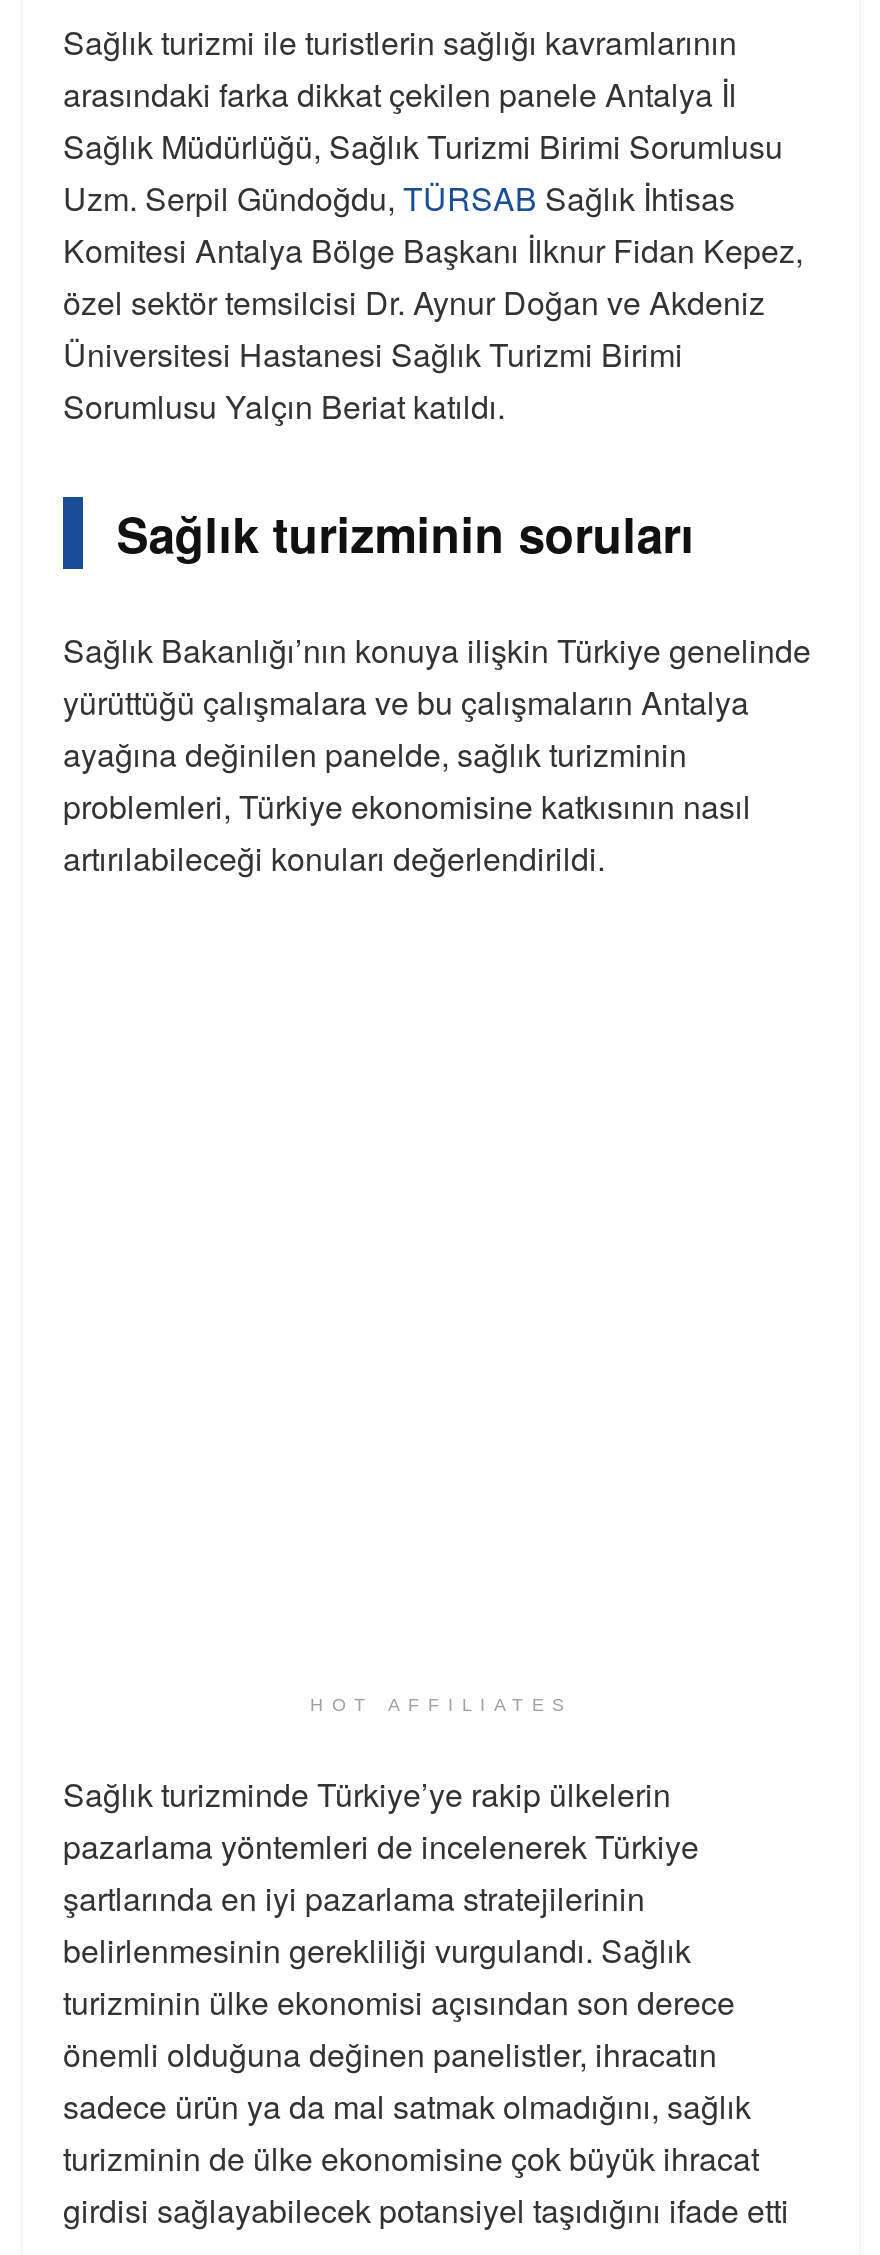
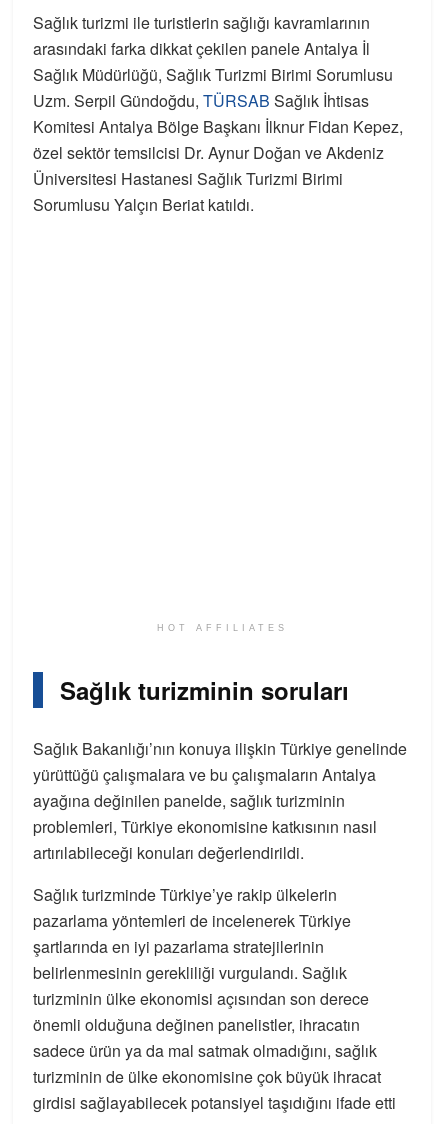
moved down: Sağlık turizminin soruları | Sağlık Bakanlığı’nın konuya ilişkin Türkiye genelinde | yürüttüğü çalışmalara ve bu çalışmaların Antalya | ayağına değinilen panelde, sağlık turizminin | problemleri, Türkiye ekonomisine katkısının nasıl | artırılabileceği konuları değerlendirildi.

moved up: HOT AFFILIATES
